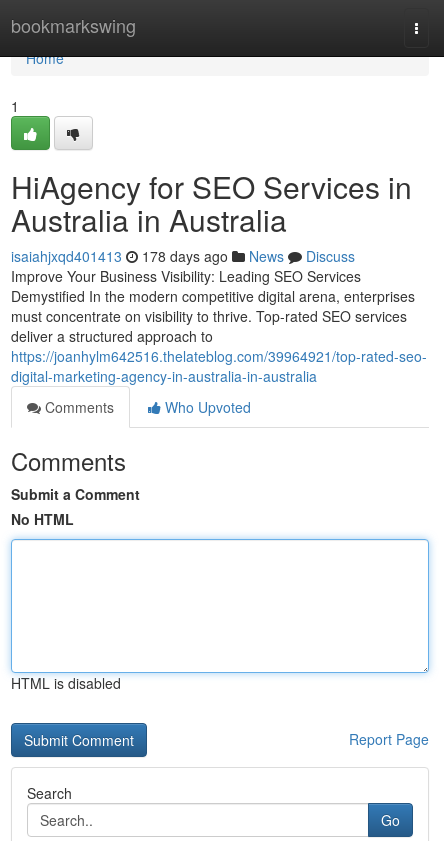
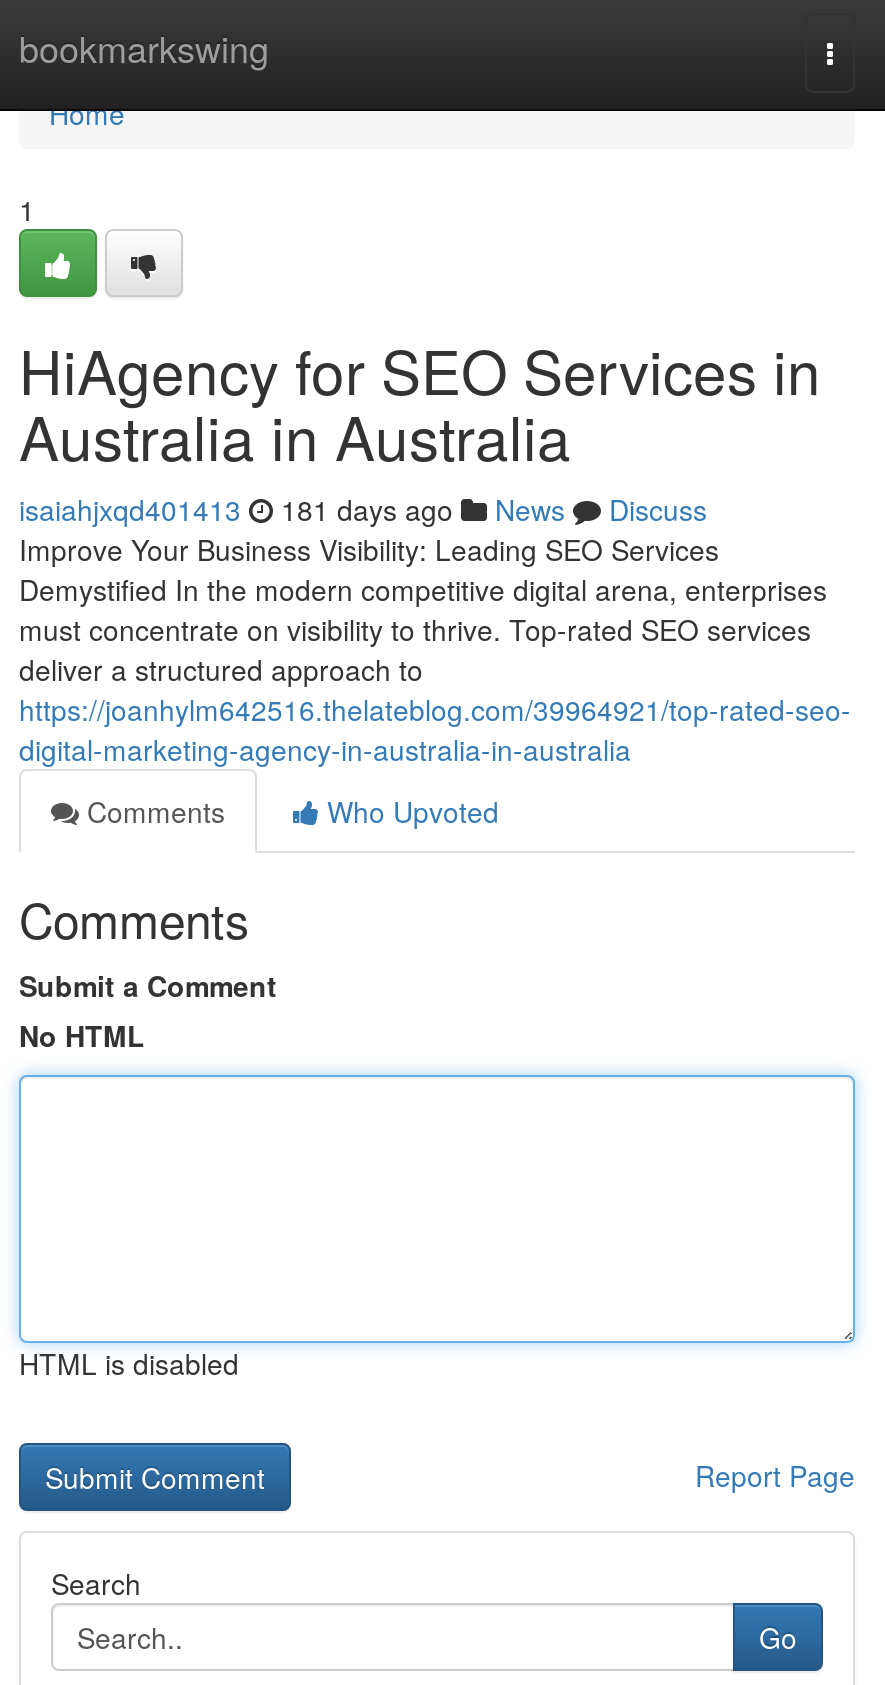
- isaiahjxqd401413 178 days ago News Discuss
+ isaiahjxqd401413 181 days ago News Discuss
